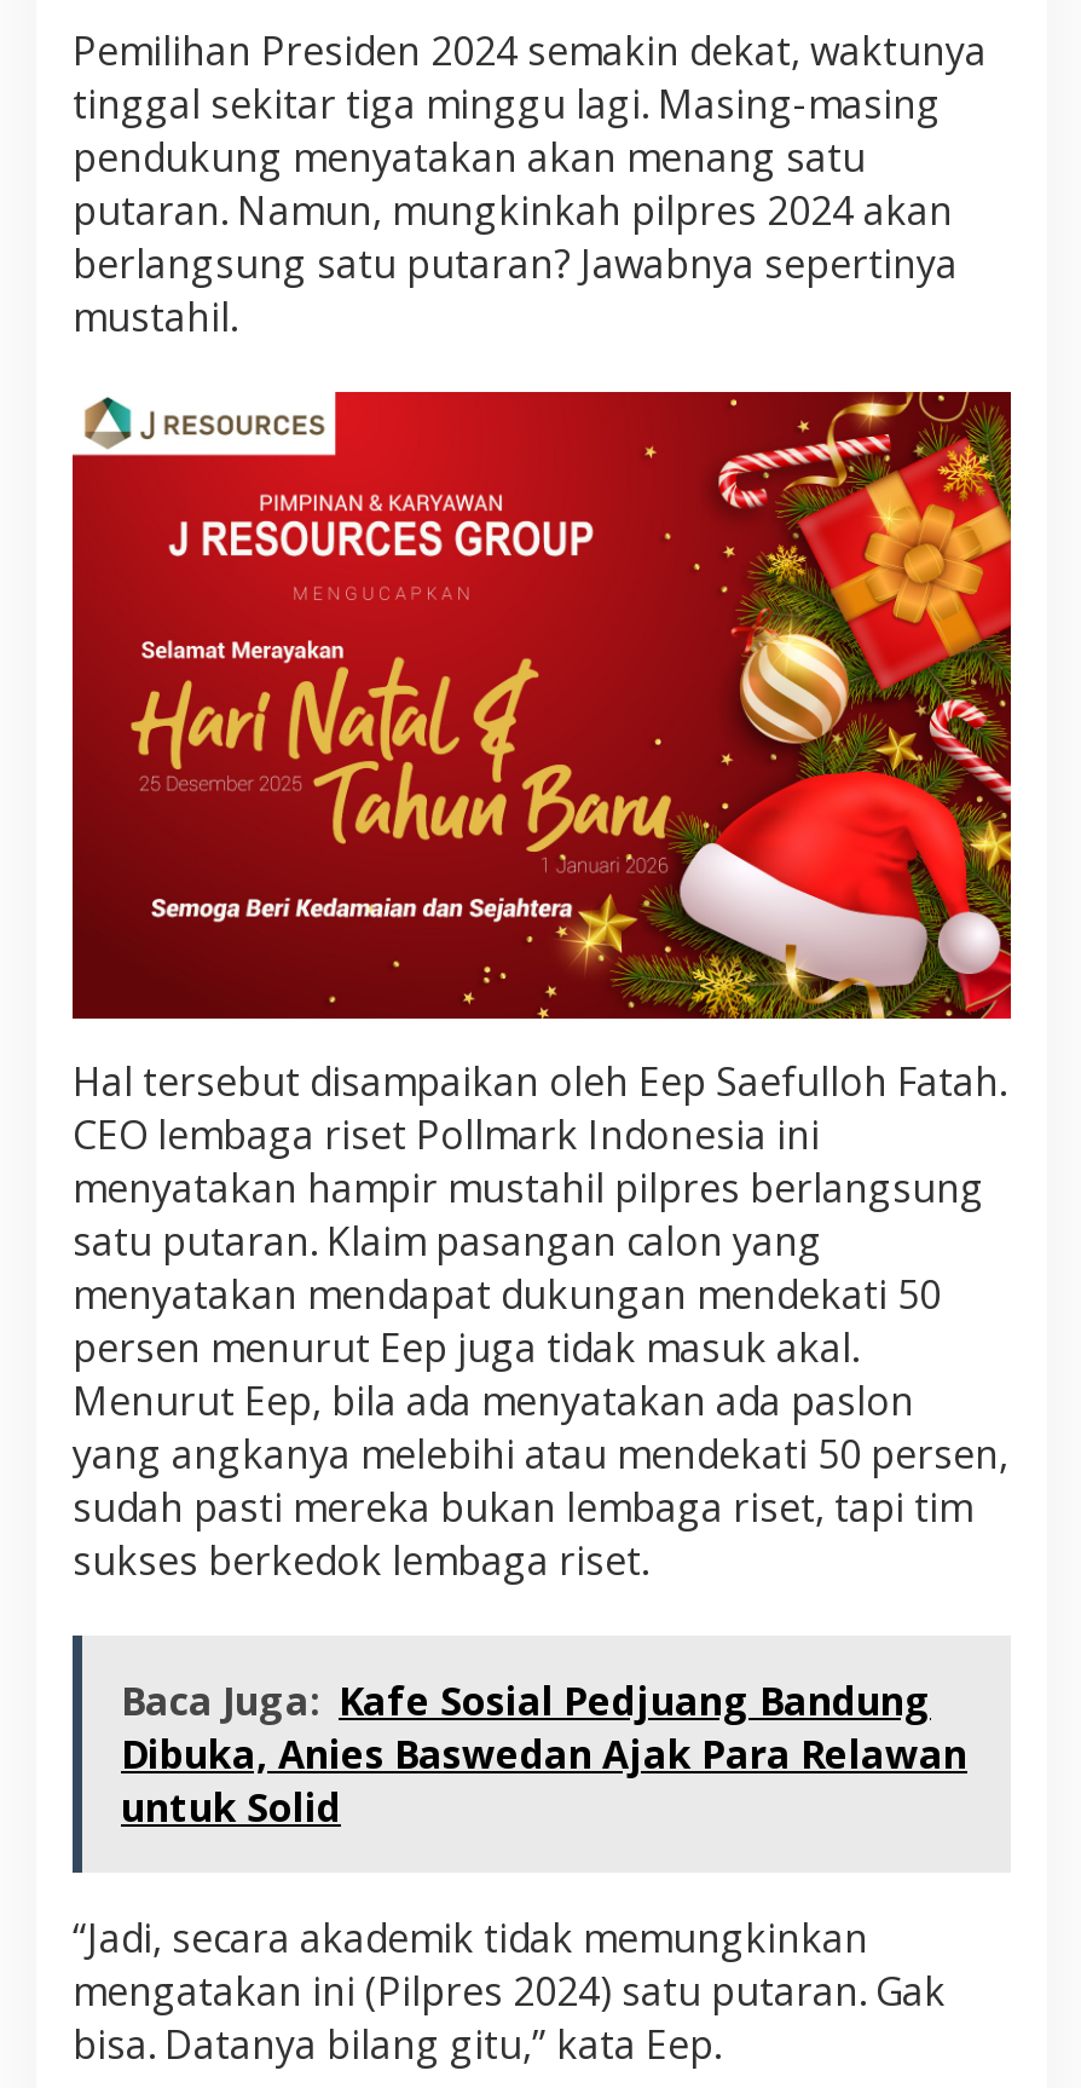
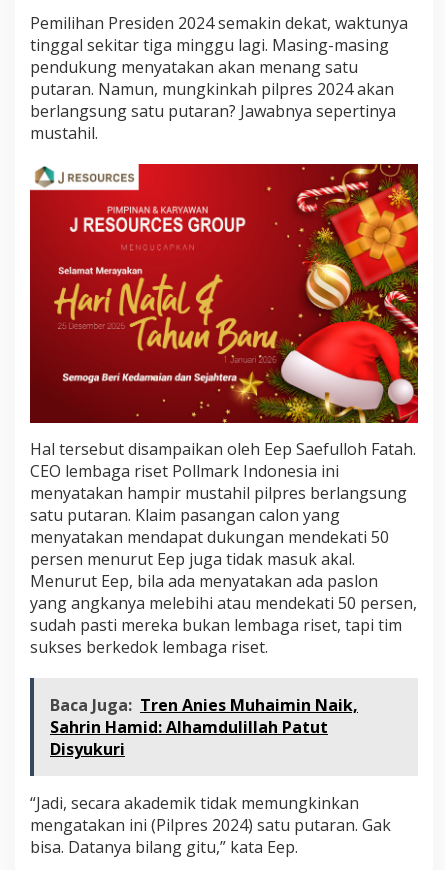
- Baca Juga: Kafe Sosial Pedjuang Bandung
- Dibuka, Anies Baswedan Ajak Para Relawan
- untuk Solid
+ Baca Juga: Tren Anies Muhaimin Naik,
+ Sahrin Hamid: Alhamdulillah Patut
+ Disyukuri
